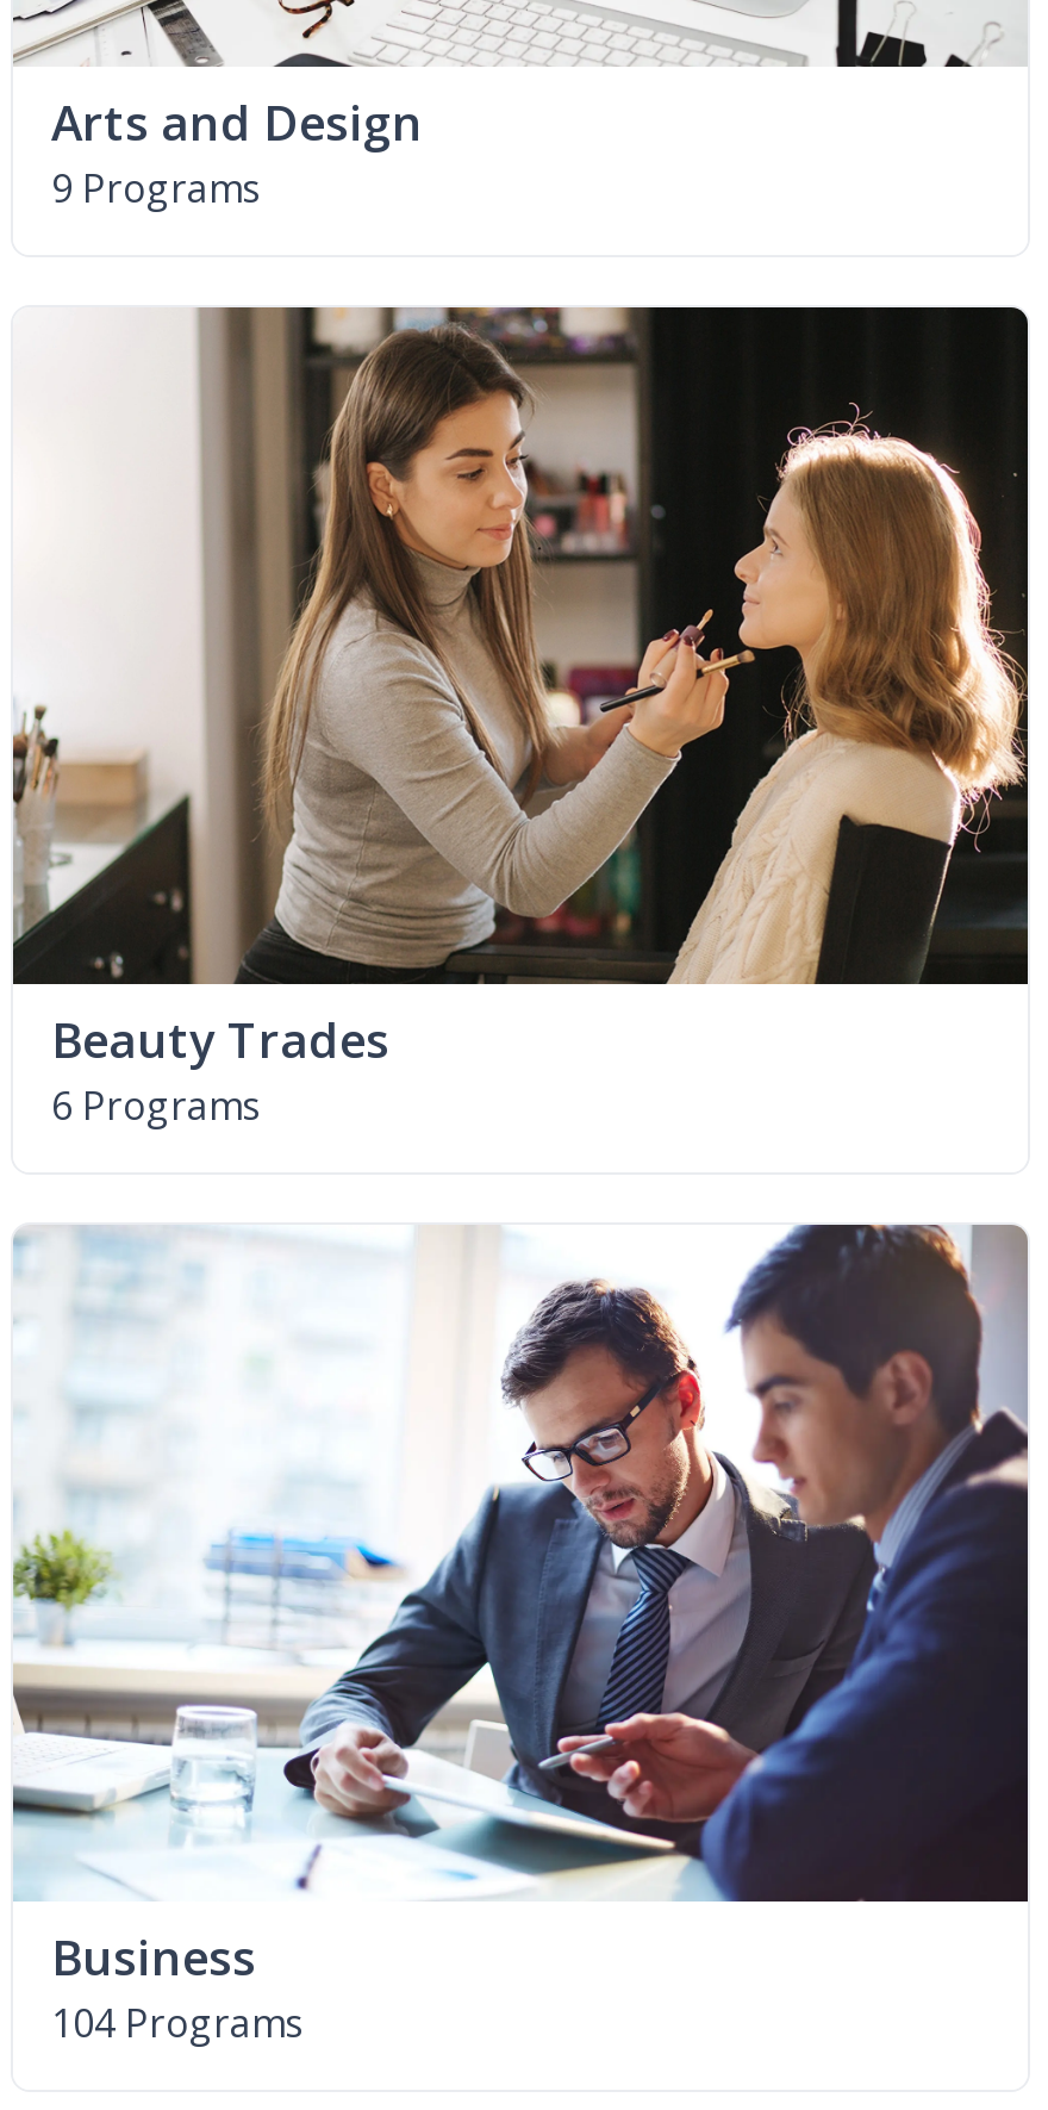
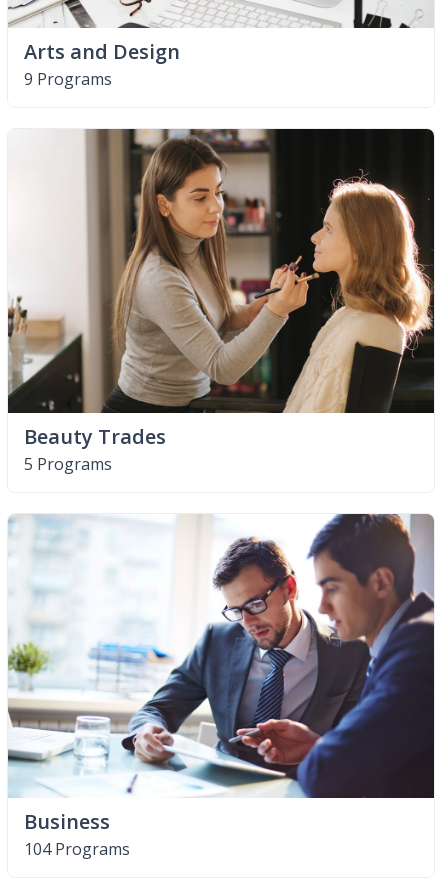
- 6 Programs
+ 5 Programs
